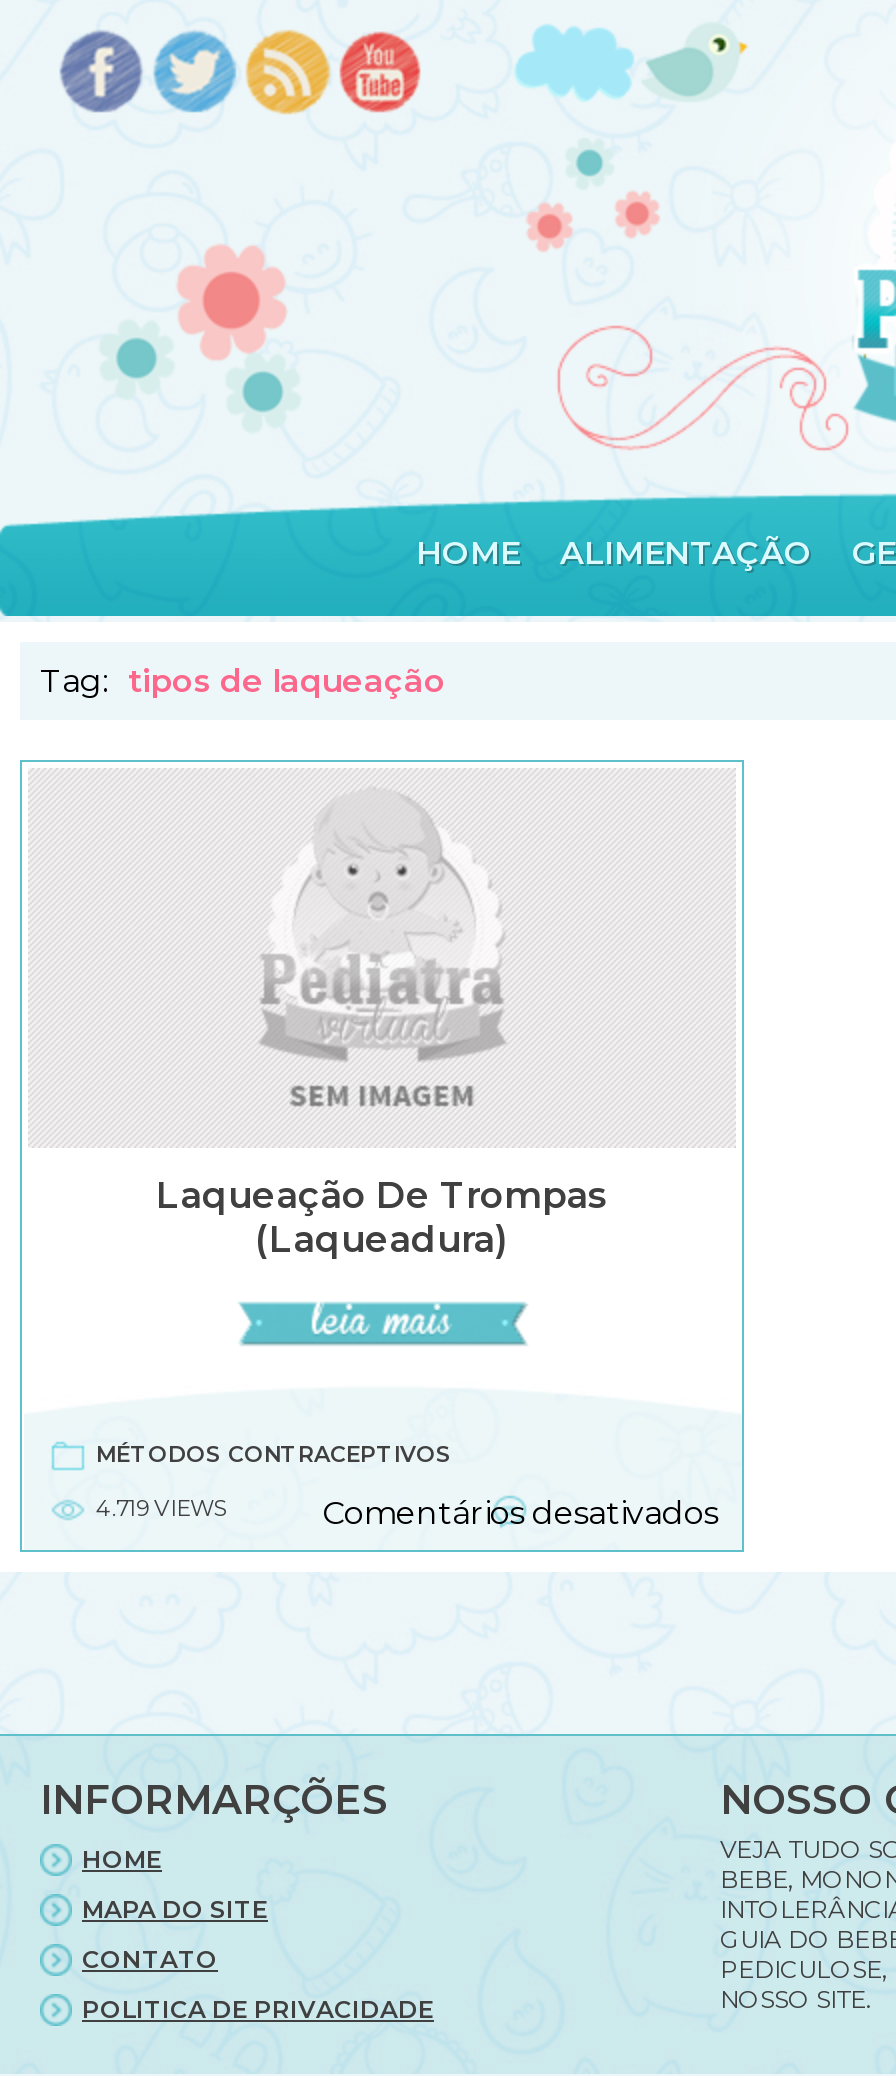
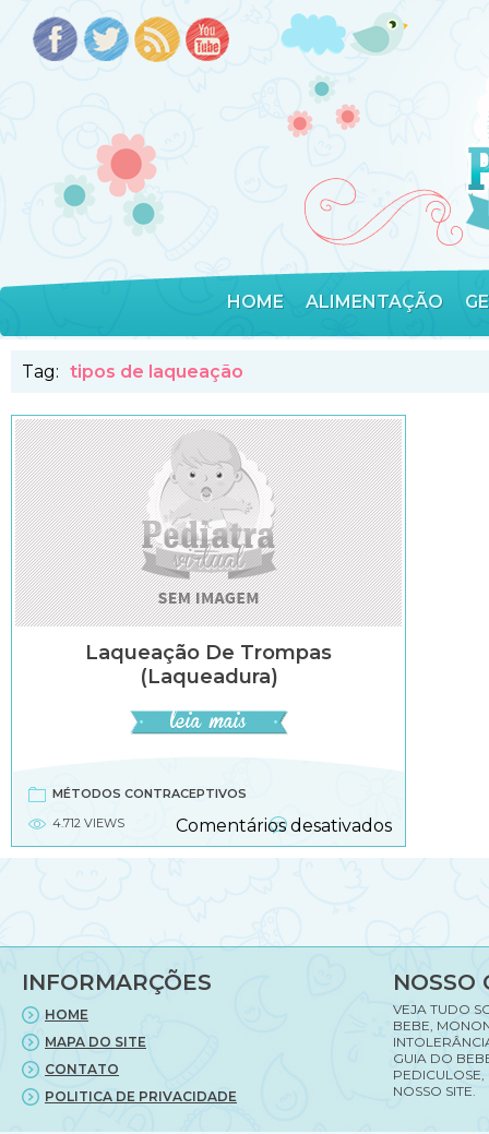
- 4.719 VIEWS
+ 4.712 VIEWS
